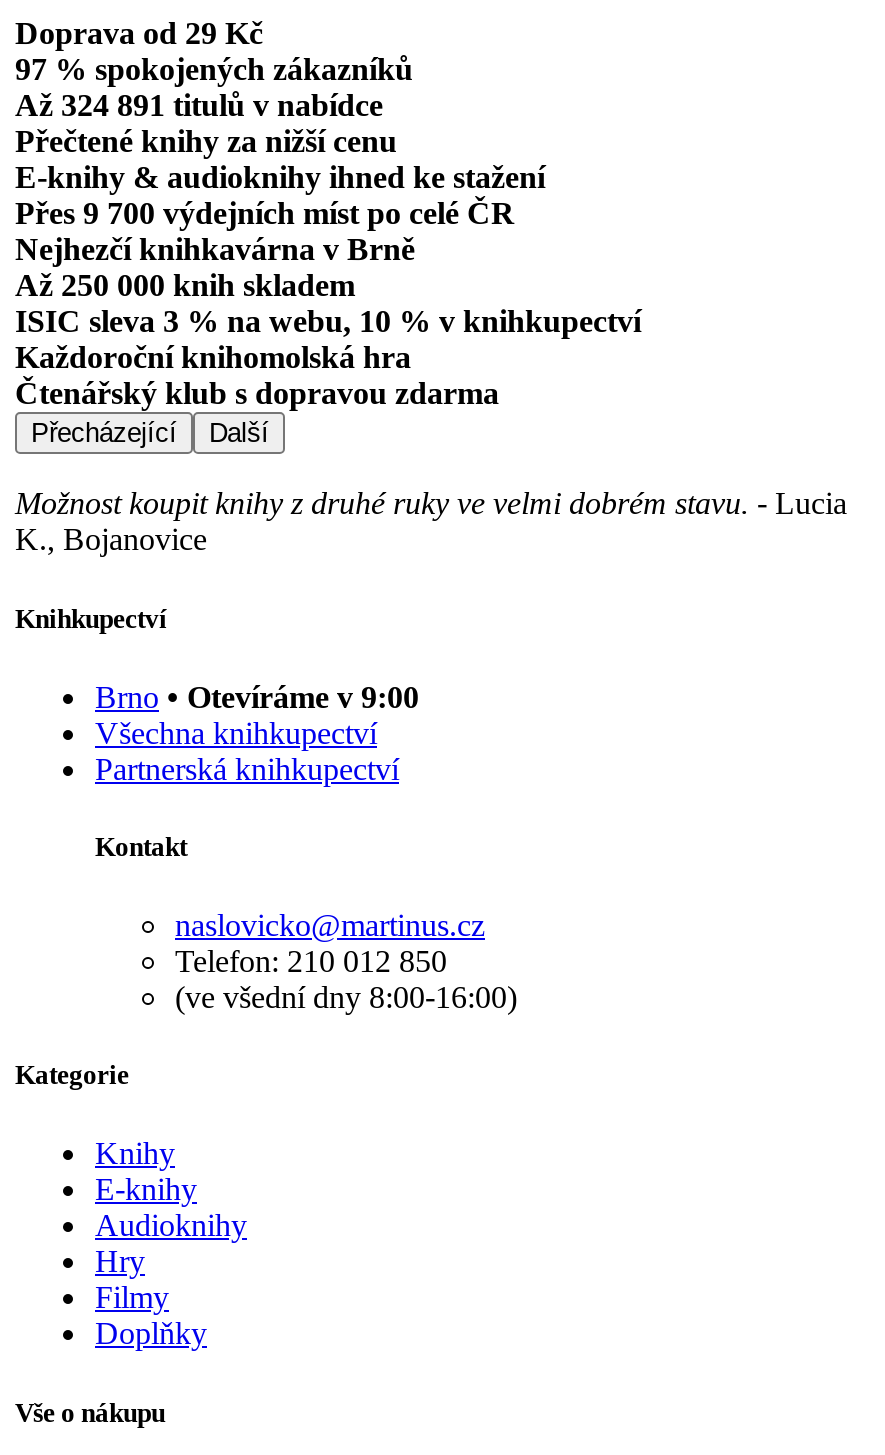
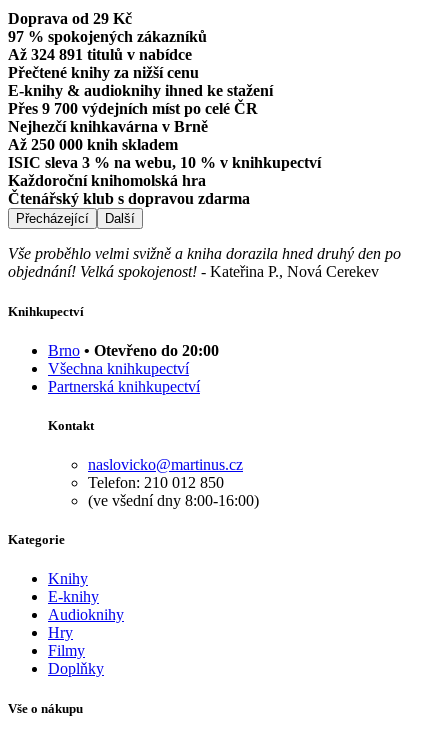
- Možnost koupit knihy z druhé ruky ve velmi dobrém stavu. - Lucia
- K., Bojanovice
+ Vše proběhlo velmi svižně a kniha dorazila hned druhý den po
+ objednání! Velká spokojenost! - Kateřina P., Nová Cerekev

- Brno • Otevíráme v 9:00
+ Brno • Otevřeno do 20:00
